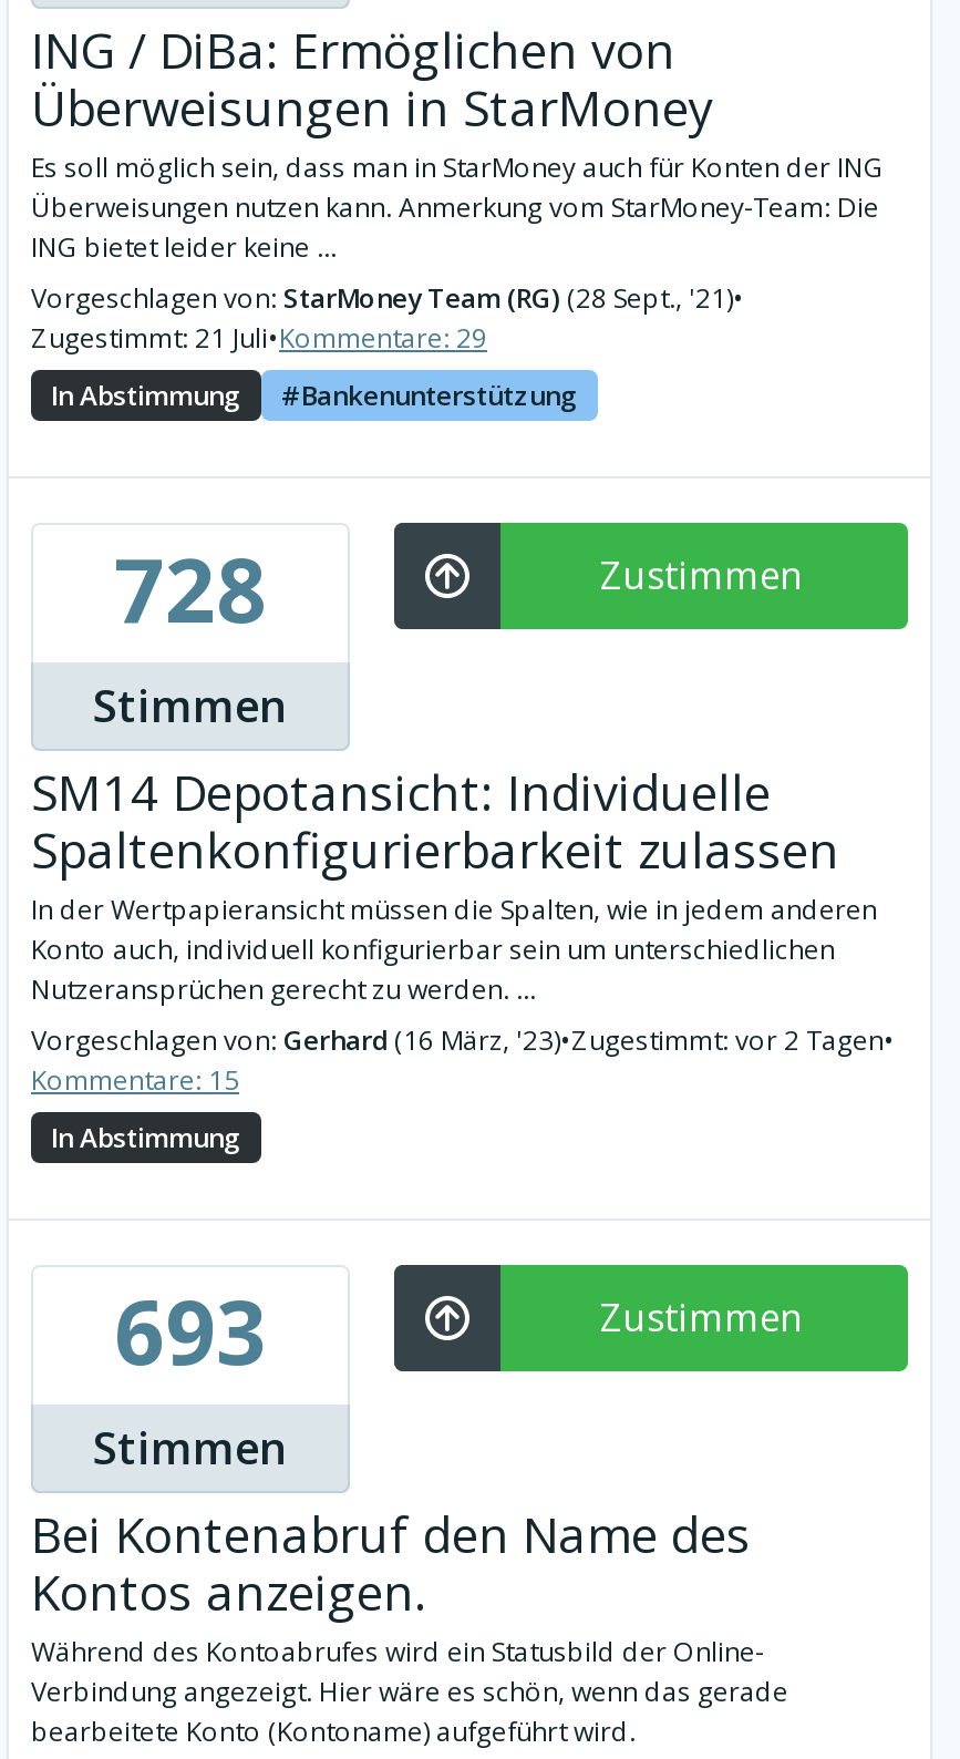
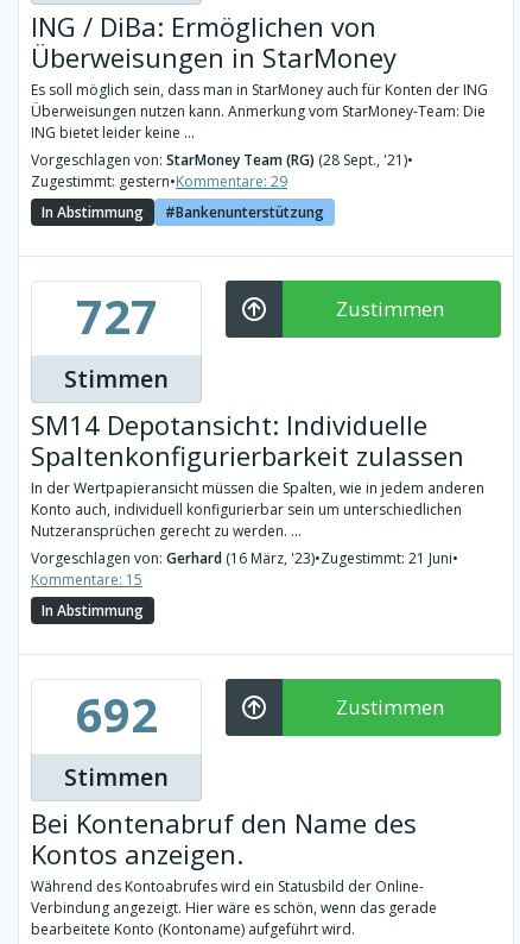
- Zugestimmt: 21 Juli•Kommentare: 29
+ Zugestimmt: gestern•Kommentare: 29

- 728
+ 727

- Vorgeschlagen von: Gerhard (16 März, '23)•Zugestimmt: vor 2 Tagen•
+ Vorgeschlagen von: Gerhard (16 März, '23)•Zugestimmt: 21 Juni•

- 693
+ 692
